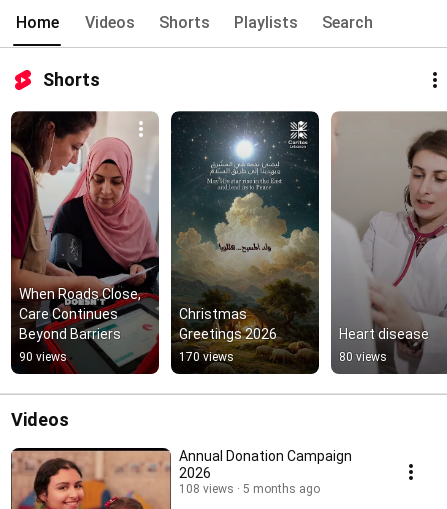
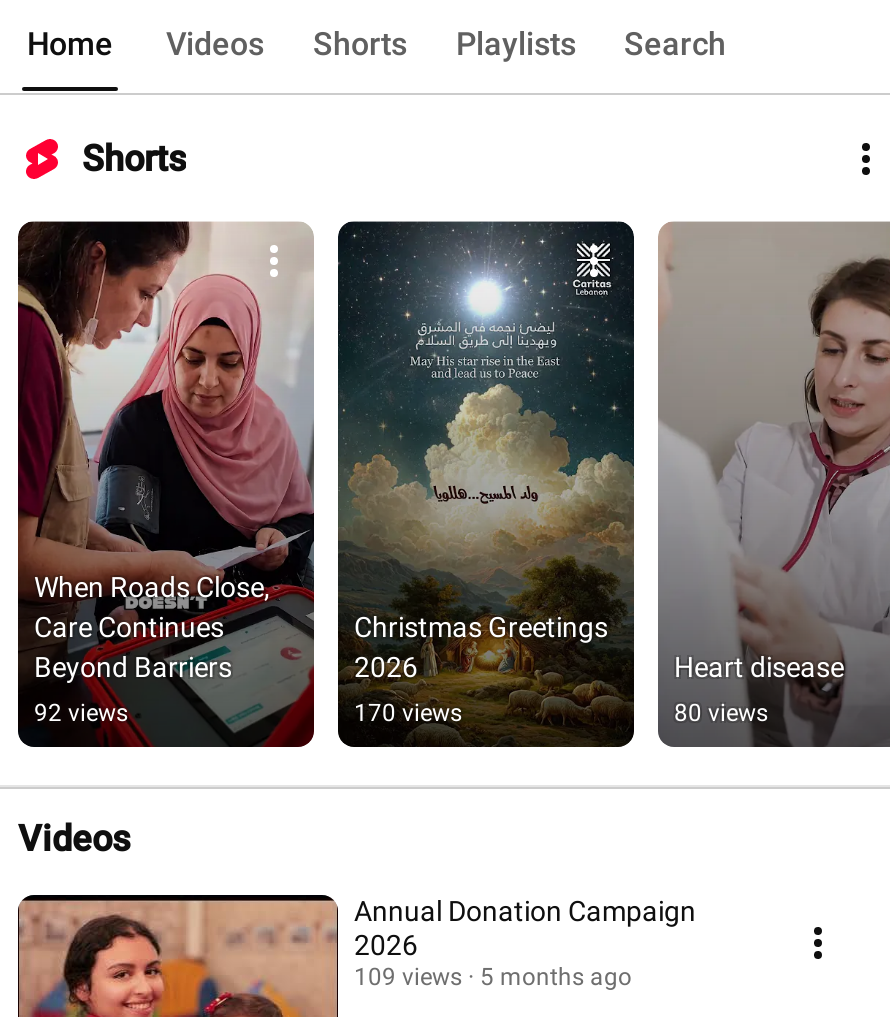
- 90 views
+ 92 views

- 108 views 5 months ago
+ 109 views 5 months ago
